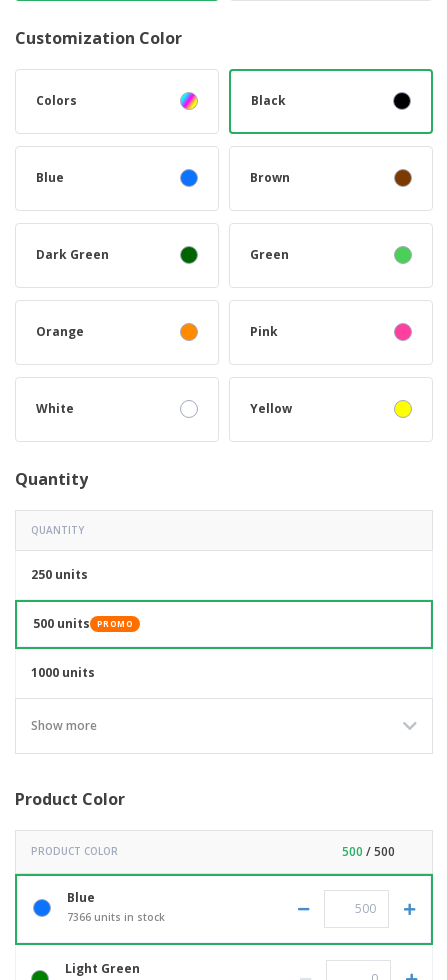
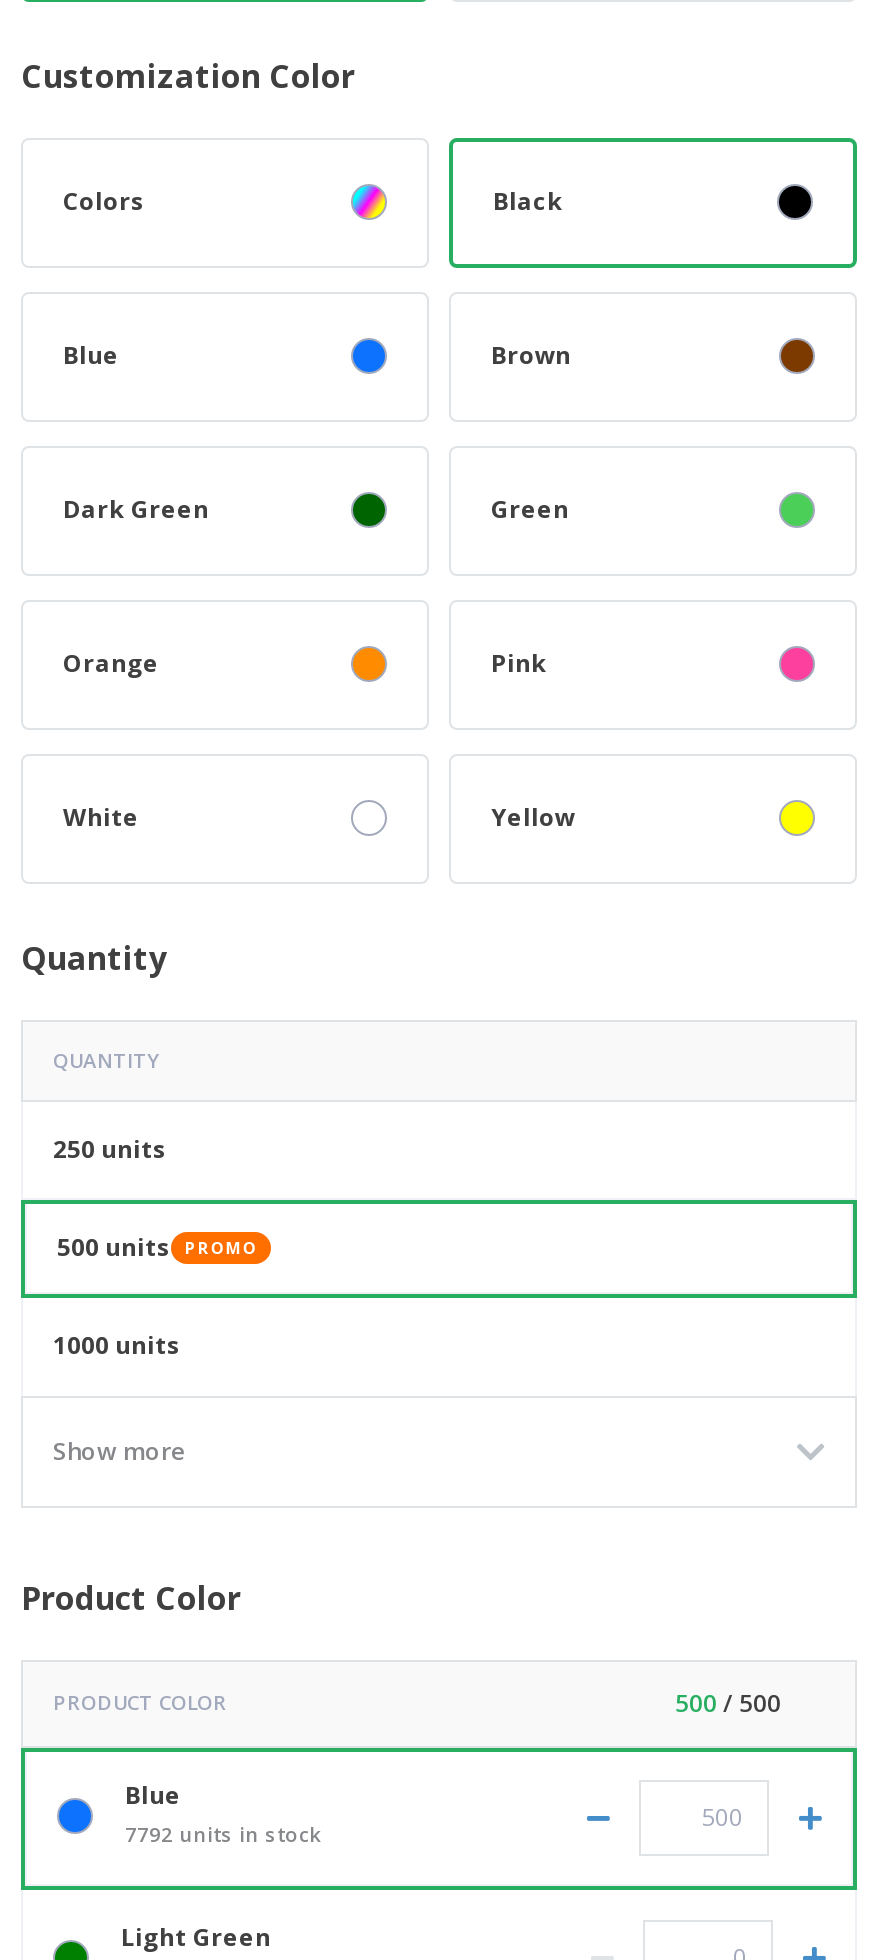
- 7366 units in stock
+ 7792 units in stock
